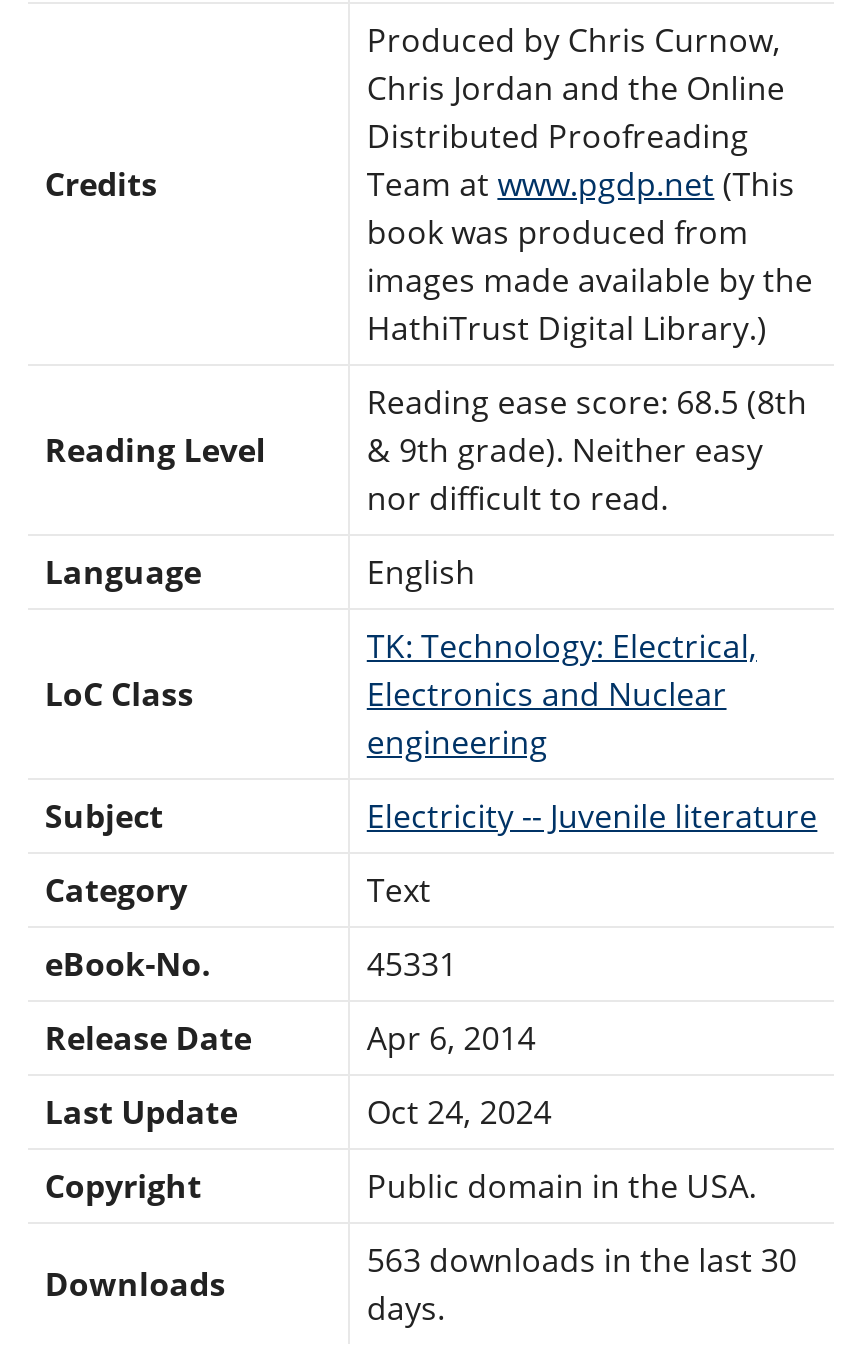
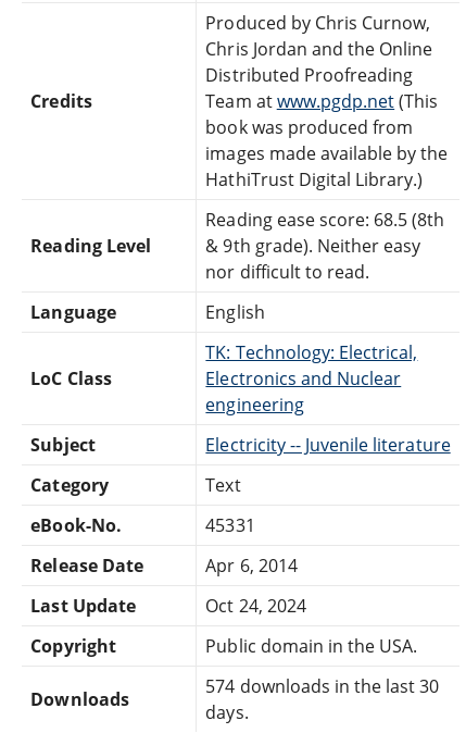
- 563 downloads in the last 30
+ 574 downloads in the last 30
